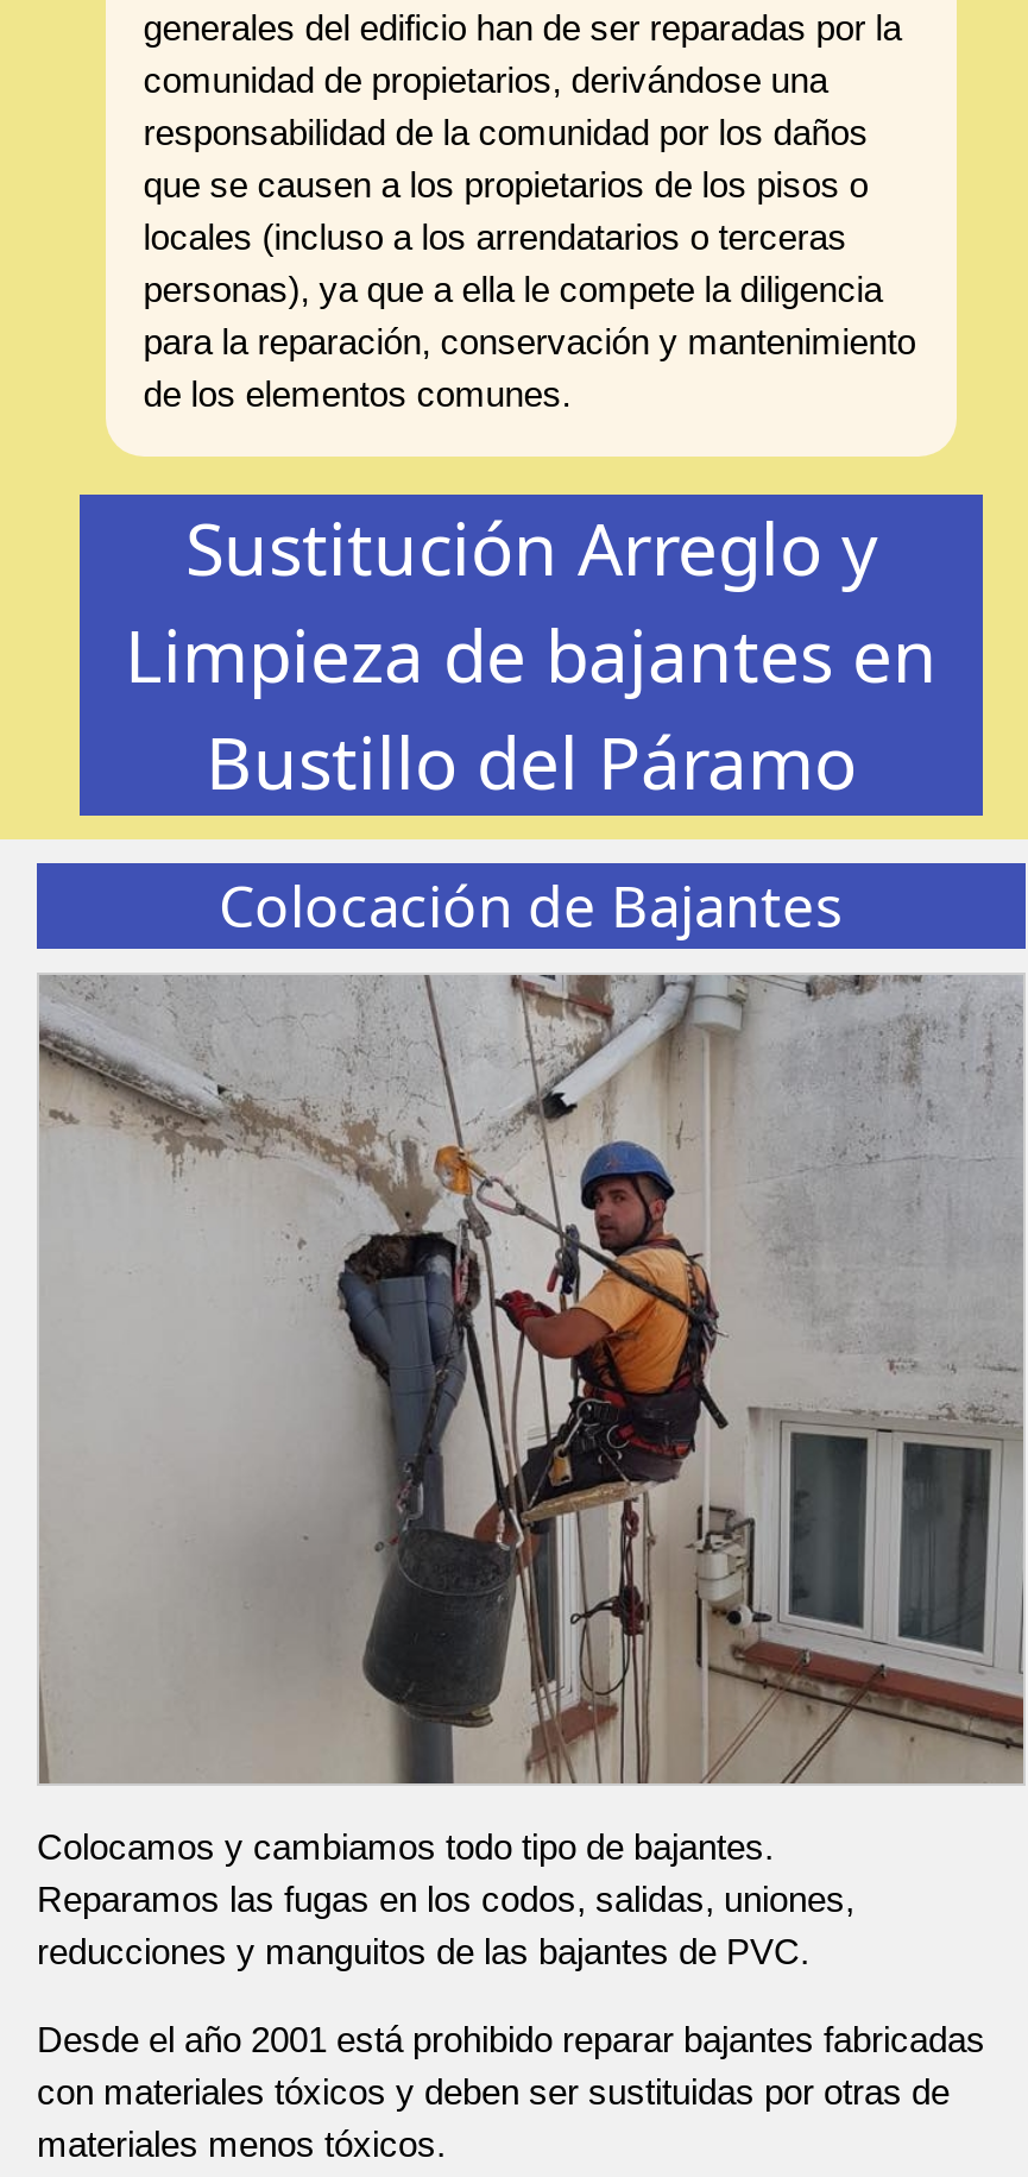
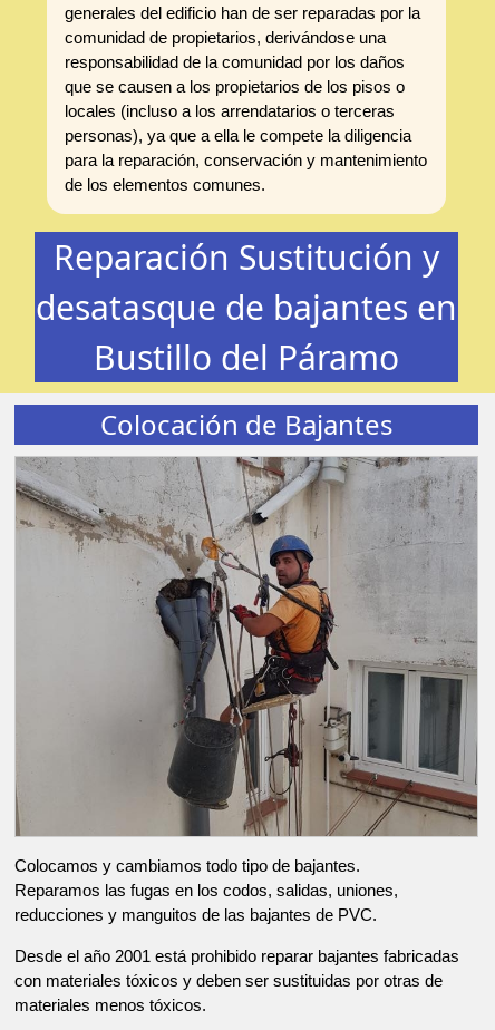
- Sustitución Arreglo y
+ Reparación Sustitución y

- Limpieza de bajantes en
+ desatasque de bajantes en
